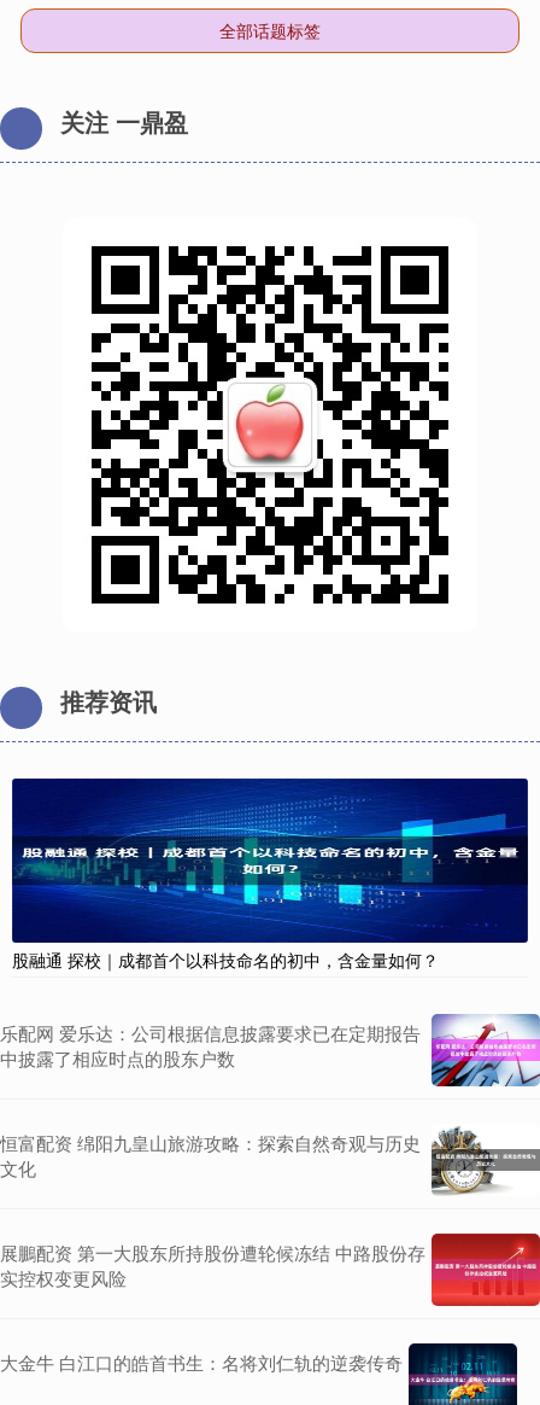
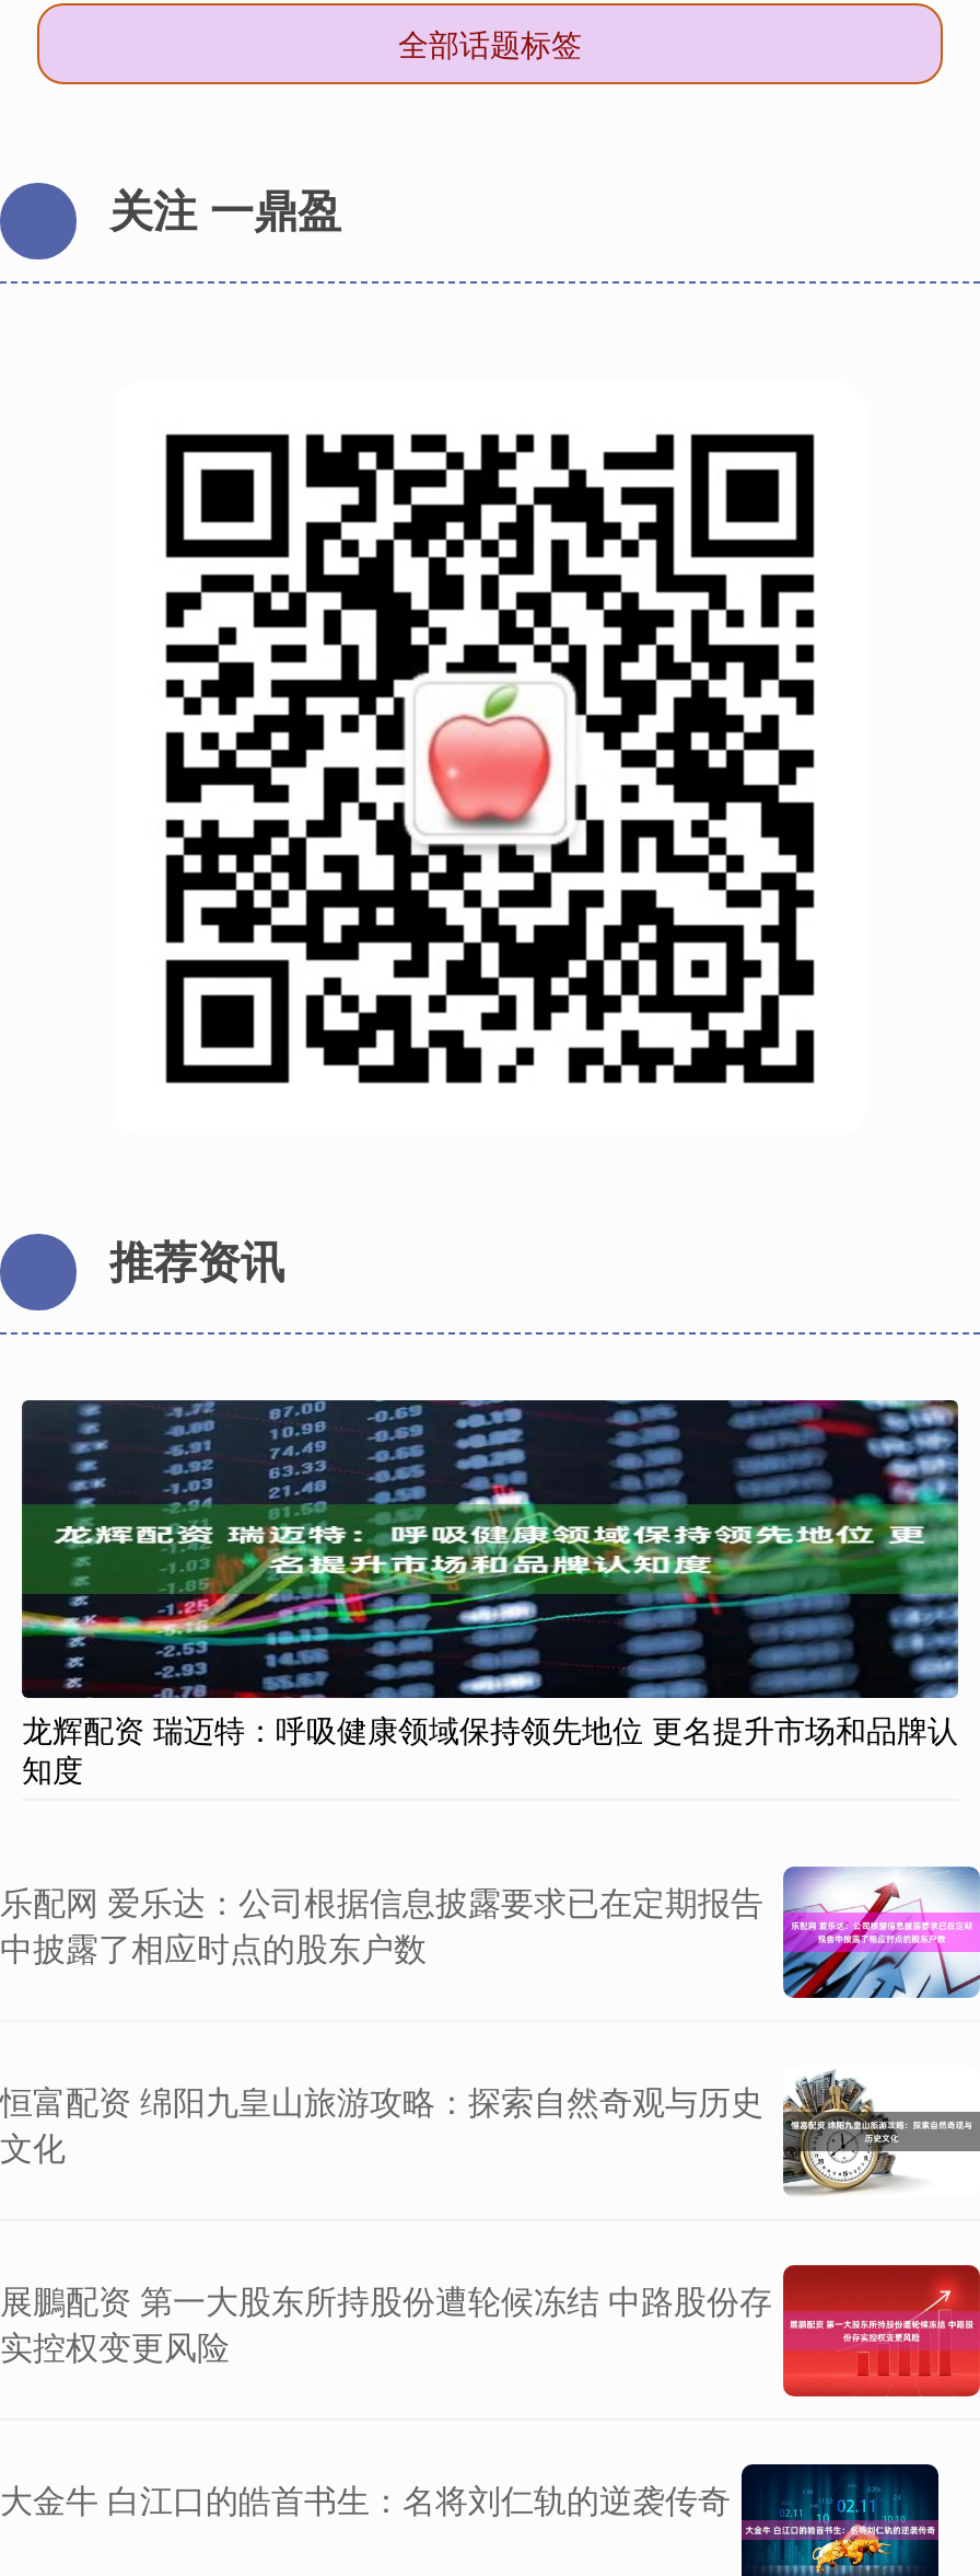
- [image]
- 股融通 探校｜成都首个以科技命名的初中，含金量如何？
+ [image]
+ 龙辉配资 瑞迈特：呼吸健康领域保持领先地位 更名提升市场和品牌认
+ 知度
